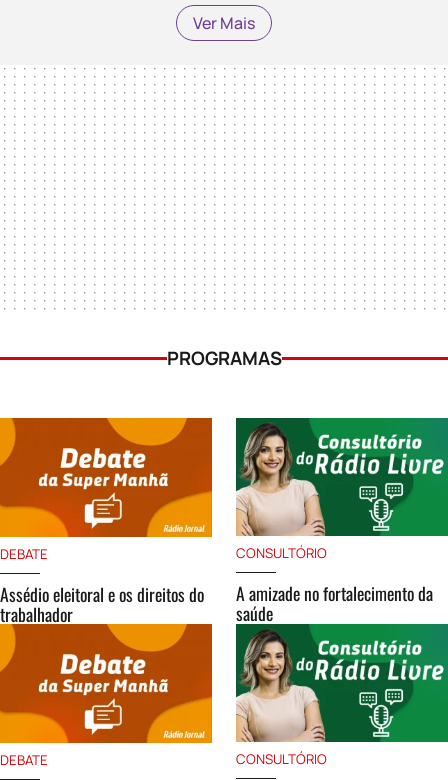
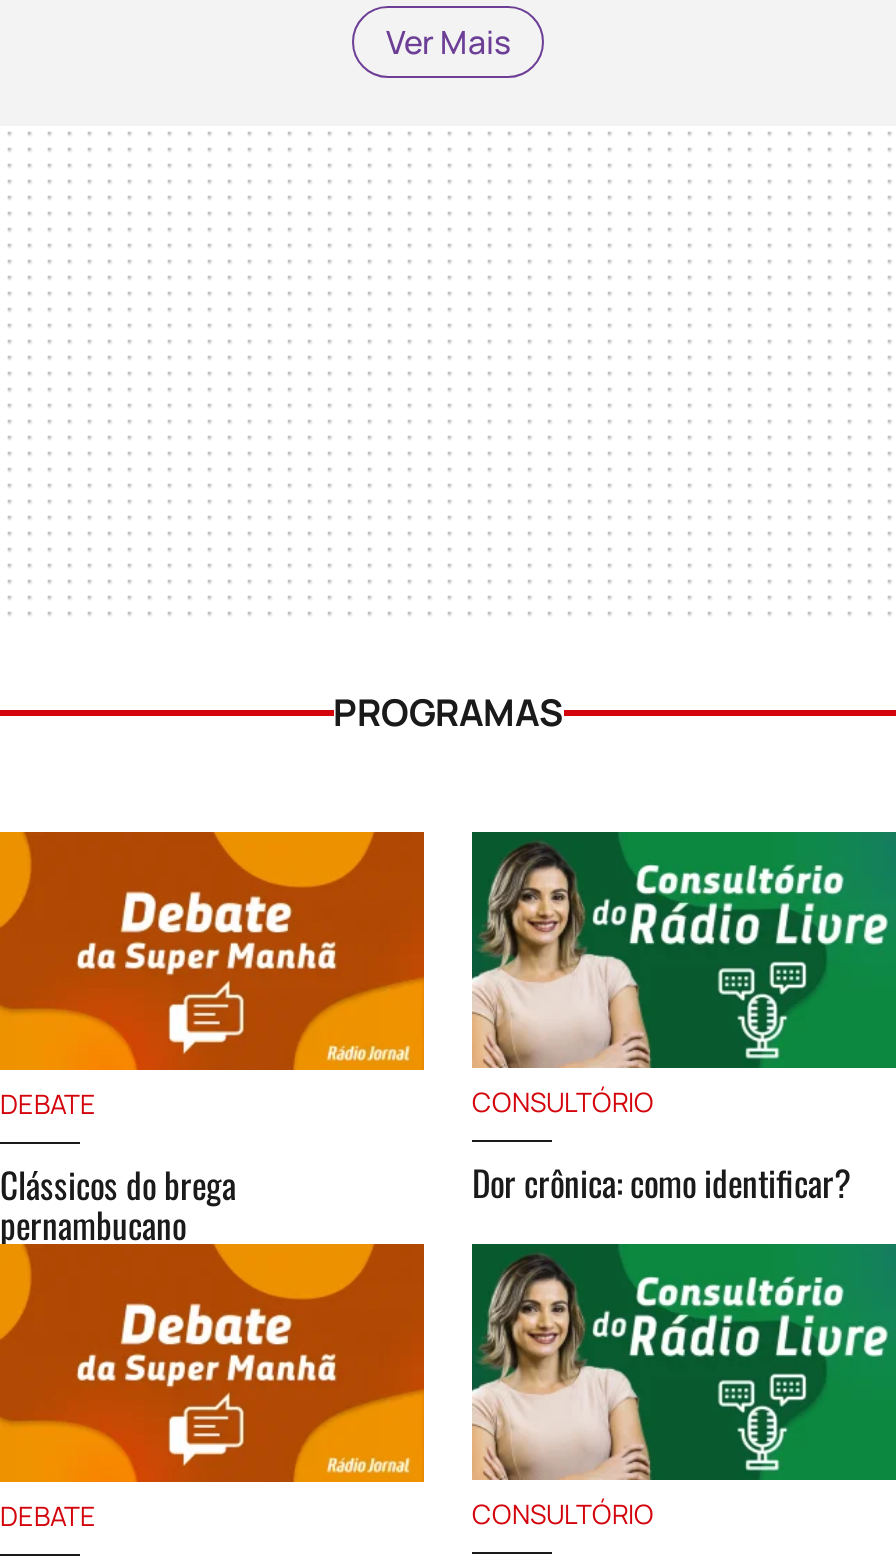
- Assédio eleitoral e os direitos do
- trabalhador
+ Clássicos do brega
+ pernambucano

- A amizade no fortalecimento da
- saúde
+ Dor crônica: como identificar?
